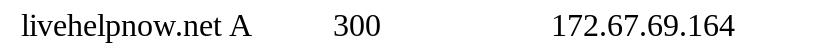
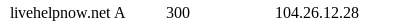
- 172.67.69.164
+ 104.26.12.28
